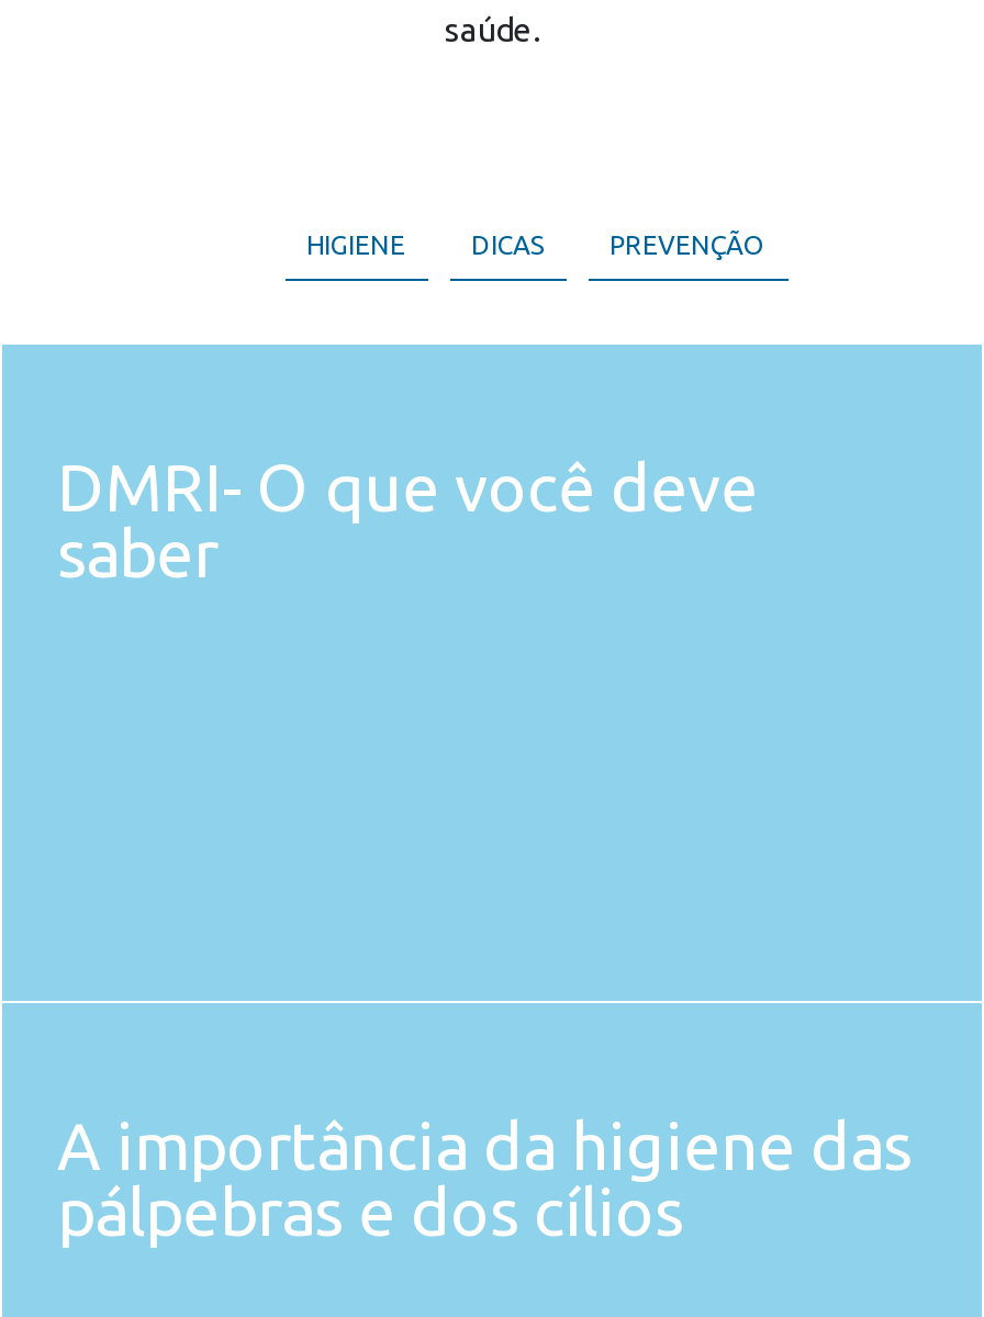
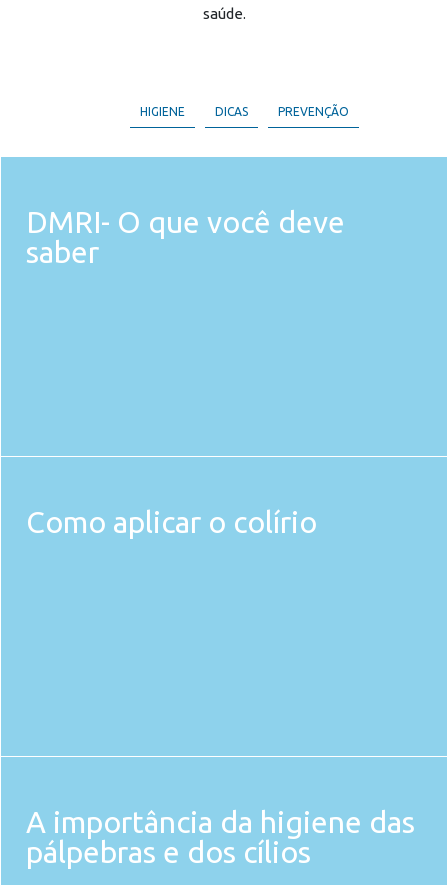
+ Como aplicar o colírio
